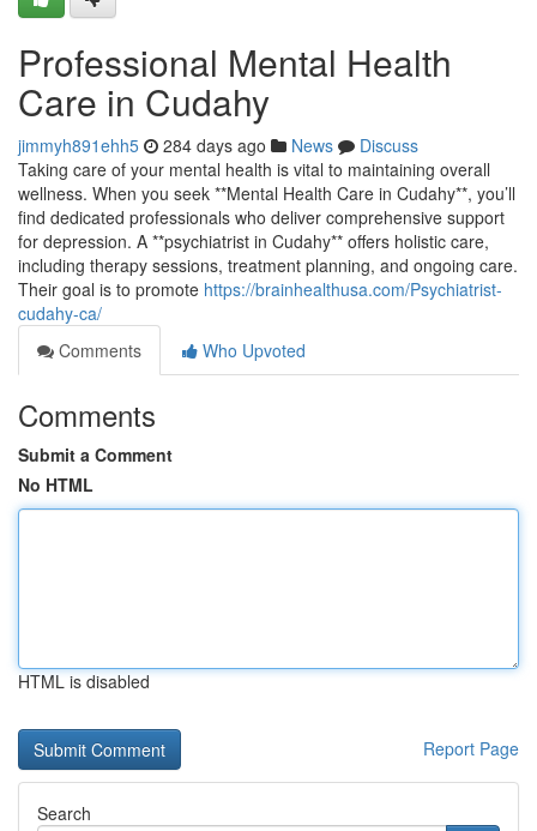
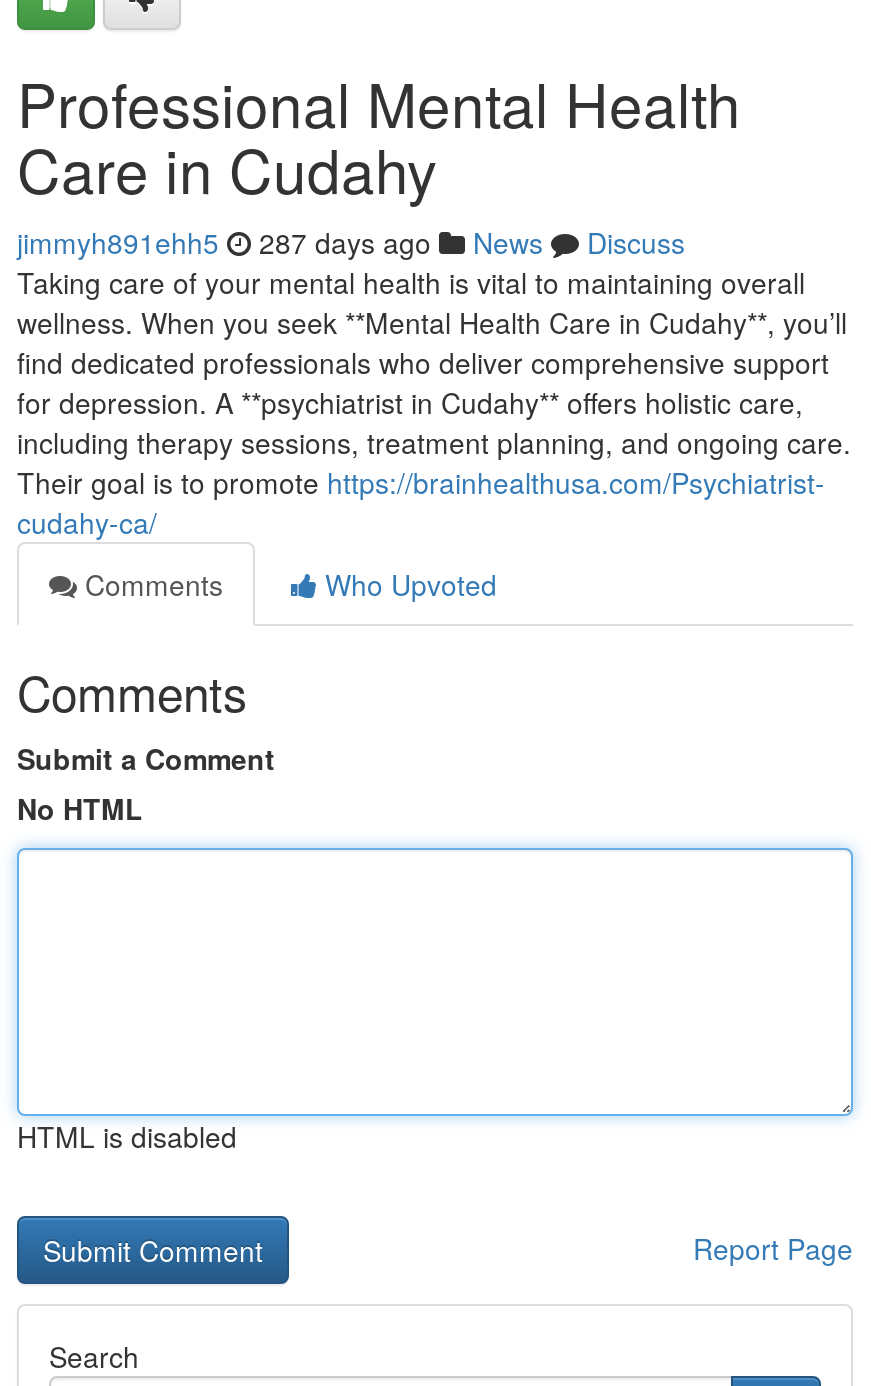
- jimmyh891ehh5 284 days ago News Discuss
+ jimmyh891ehh5 287 days ago News Discuss
